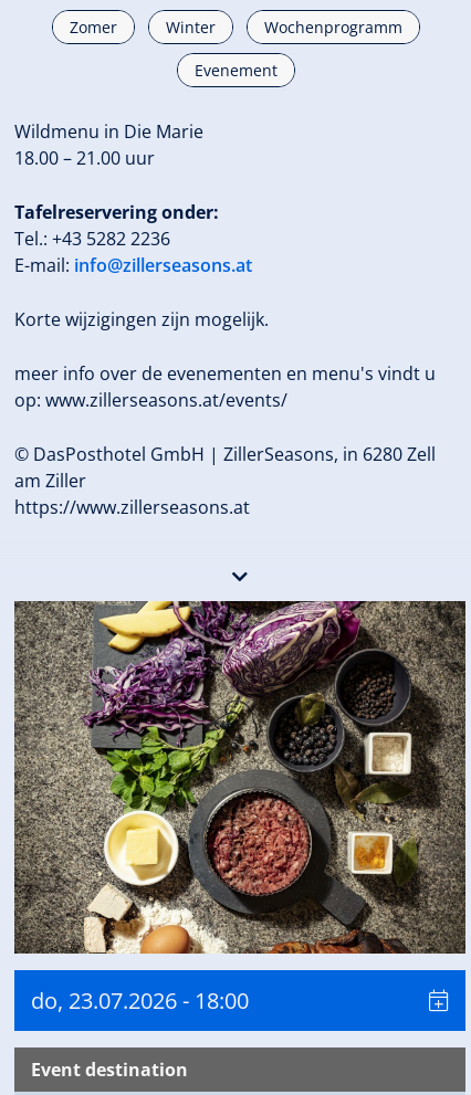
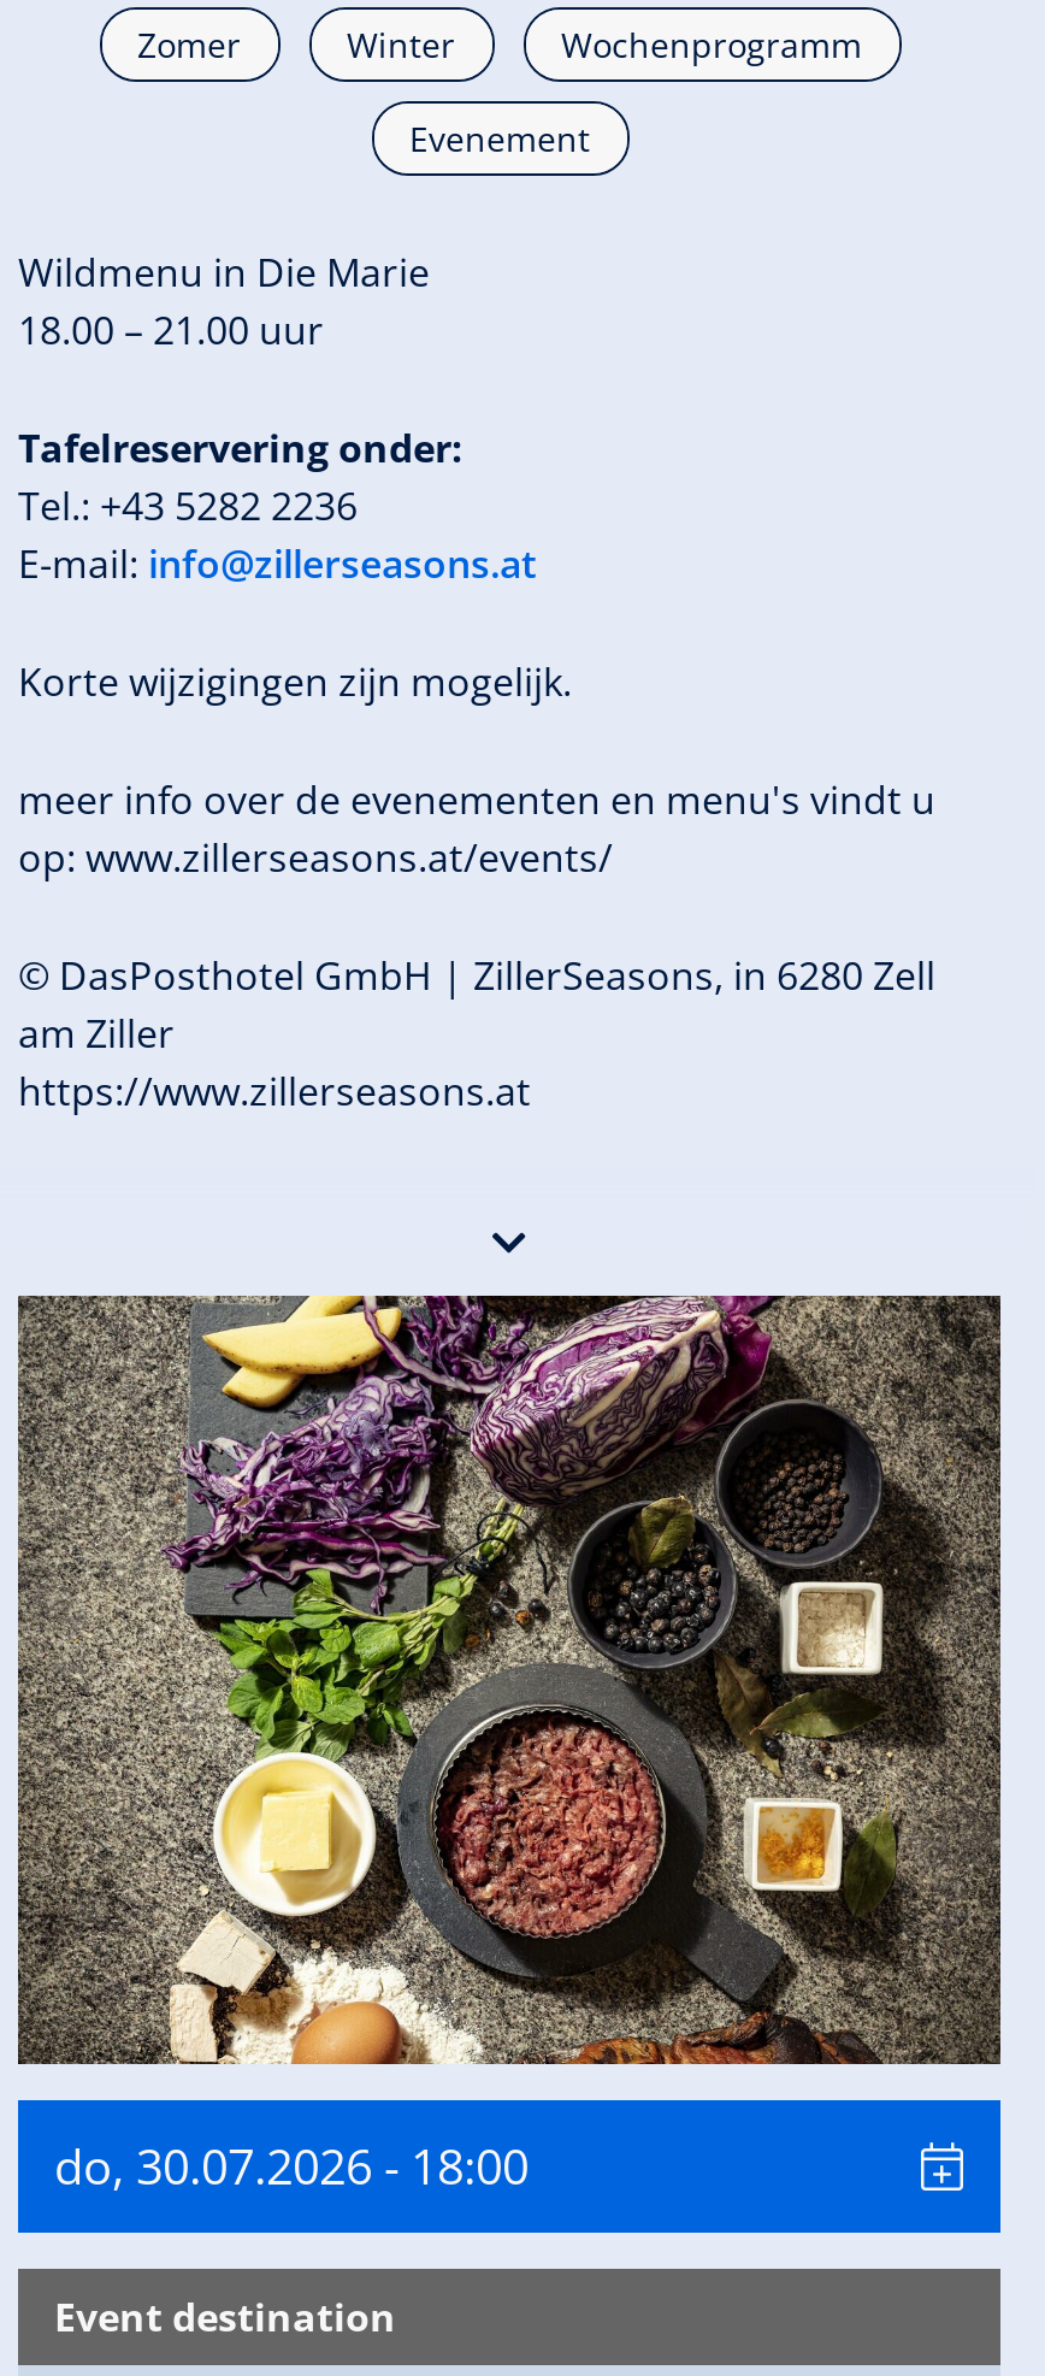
- do, 23.07.2026 - 18:00
+ do, 30.07.2026 - 18:00
